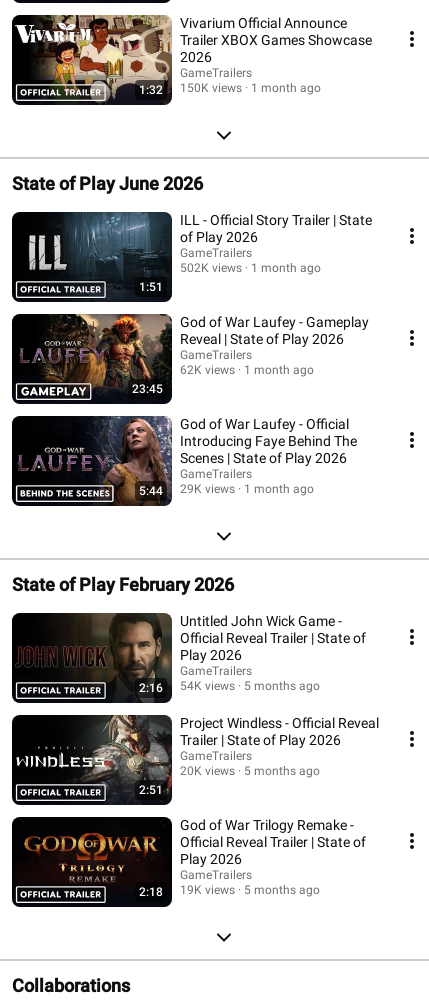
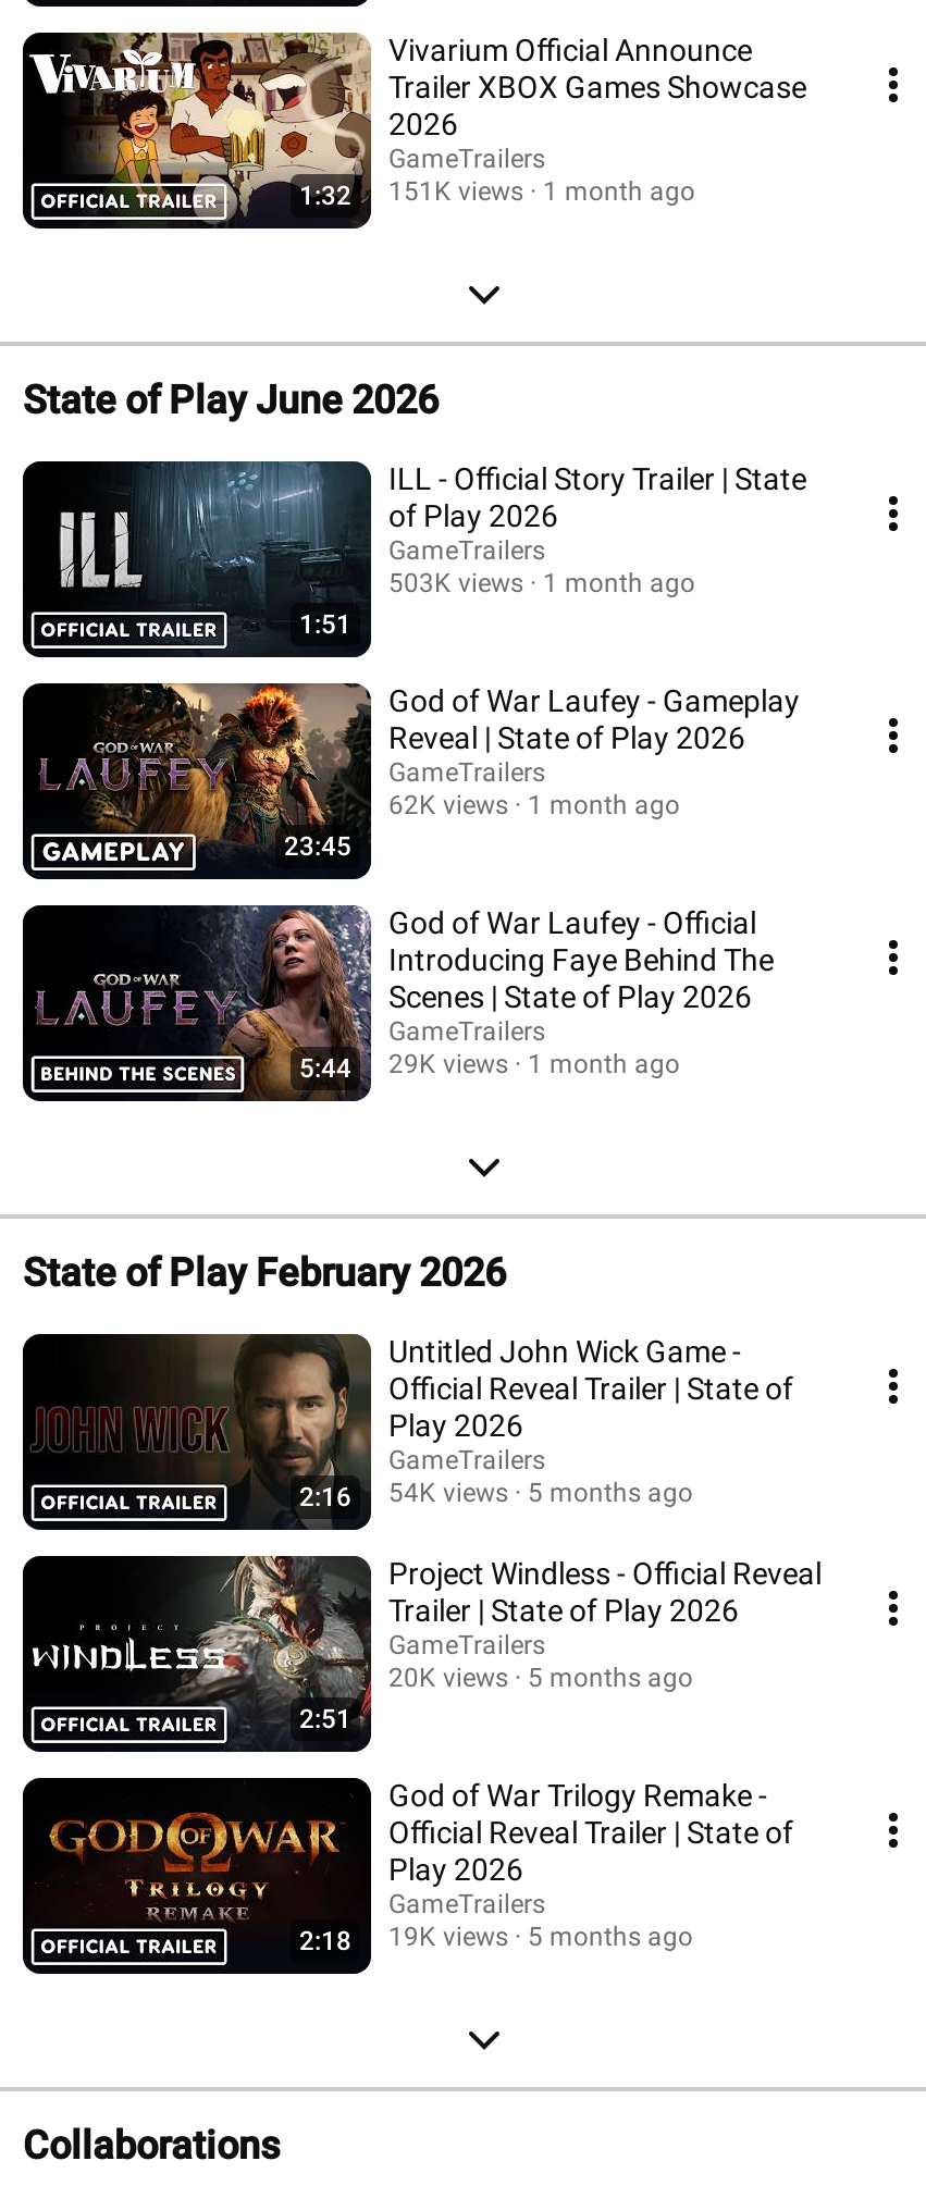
- 1:32 150K views 1 month ago
+ 1:32 151K views 1 month ago

- 502K views 1 month ago
+ 503K views 1 month ago
